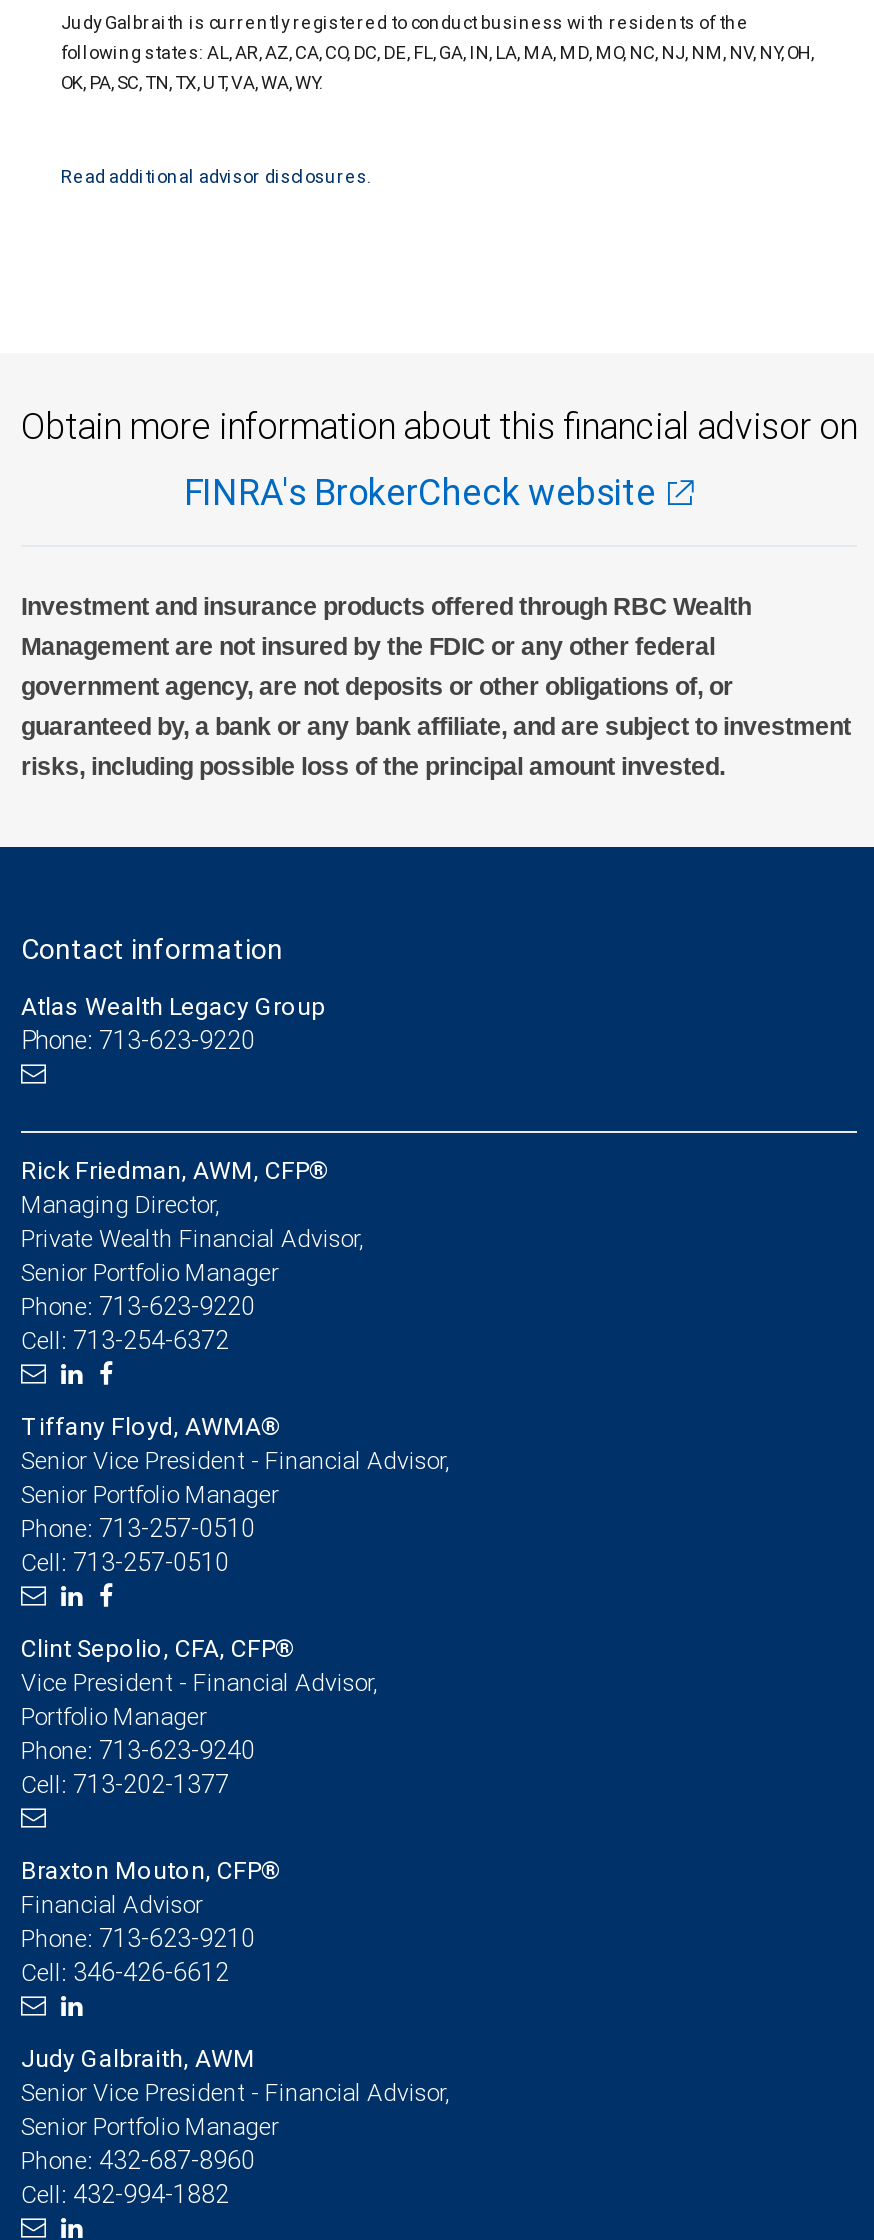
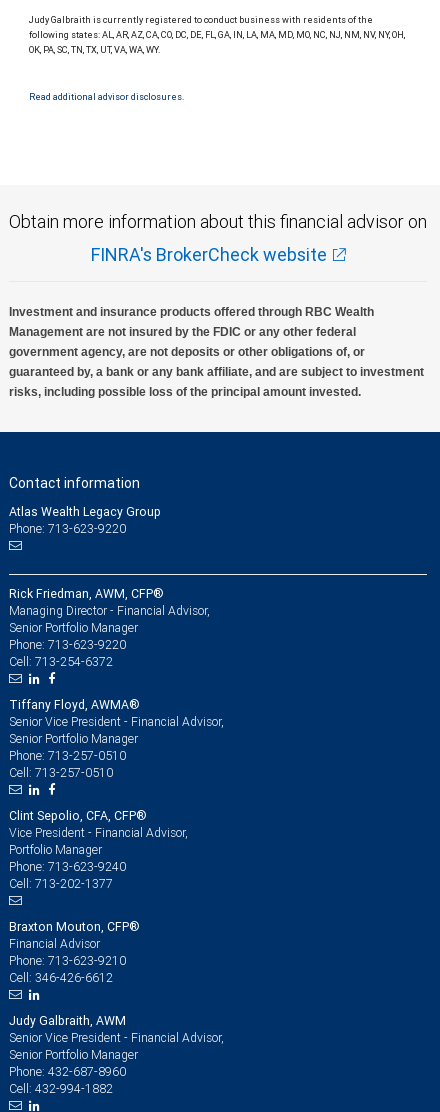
- Managing Director,
- Private Wealth Financial Advisor,
+ Managing Director - Financial Advisor,
